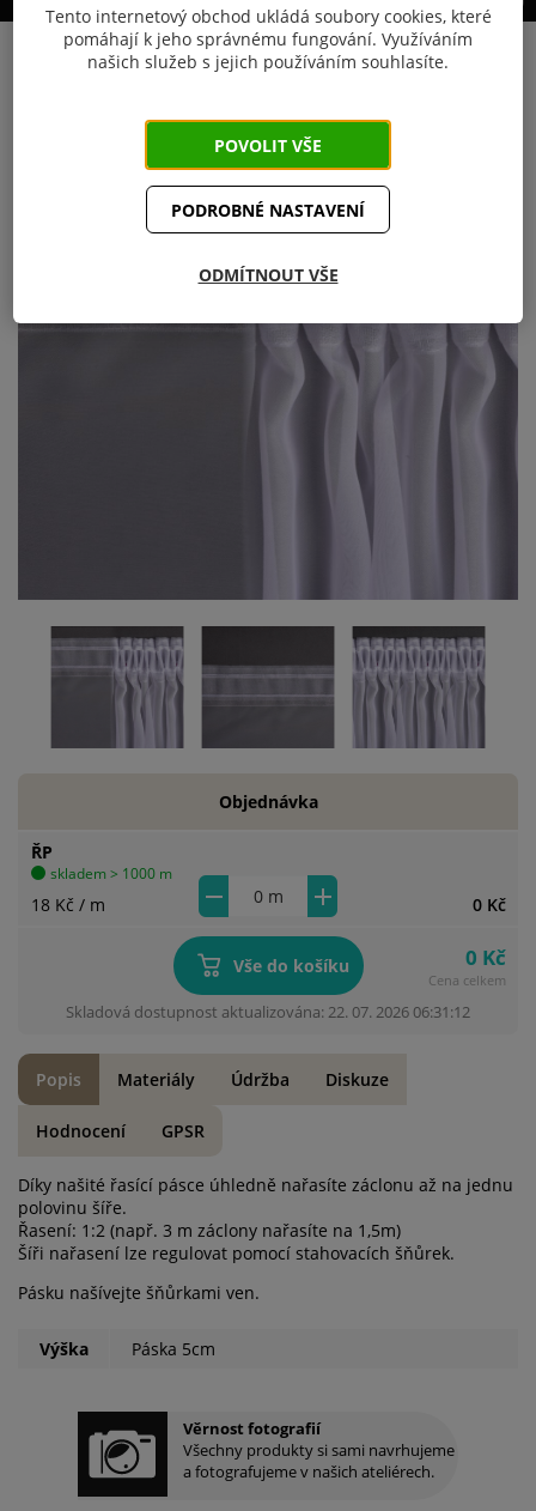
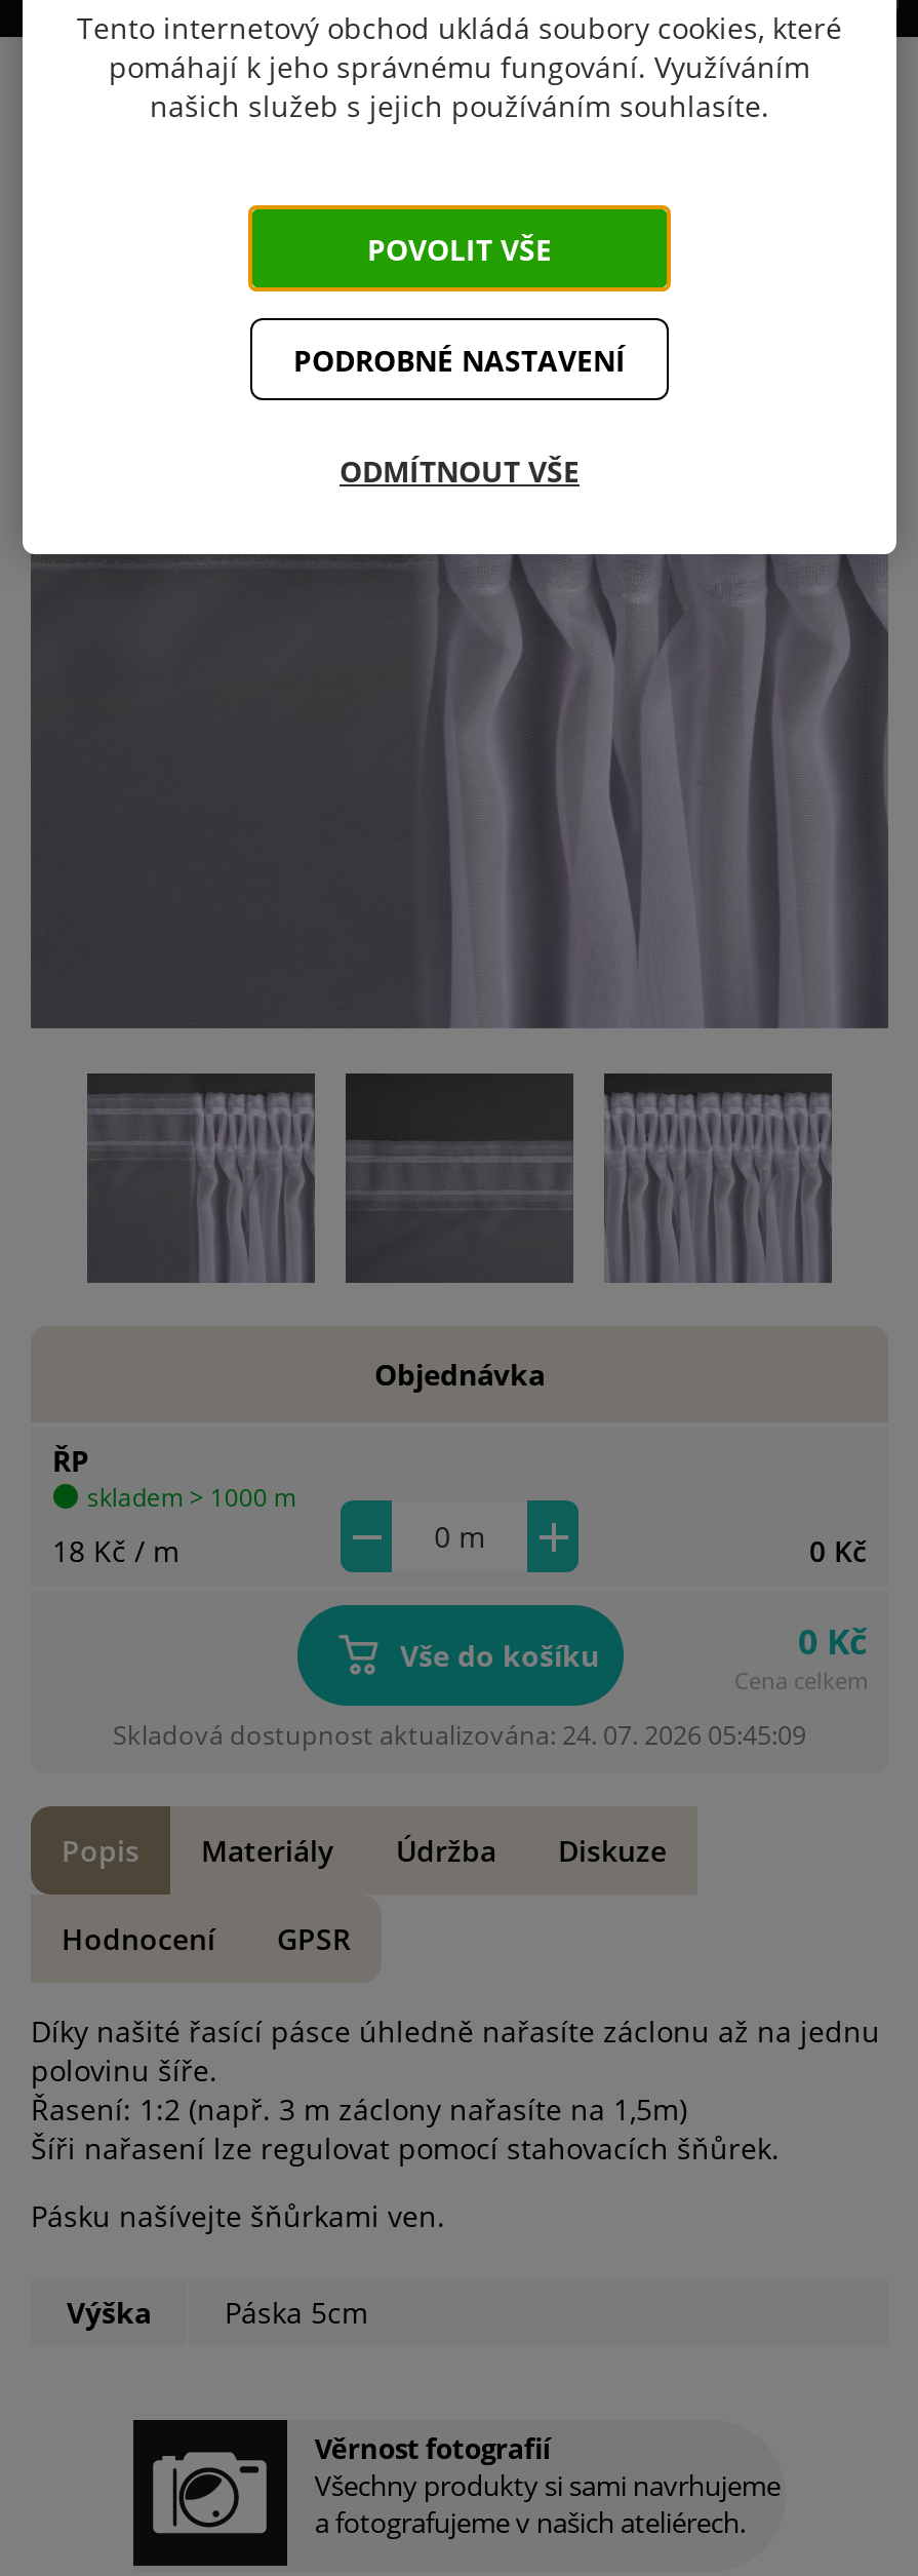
- Skladová dostupnost aktualizována: 22. 07. 2026 06:31:12
+ Skladová dostupnost aktualizována: 24. 07. 2026 05:45:09
